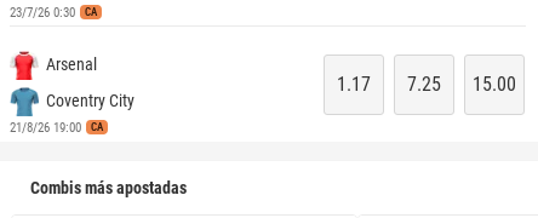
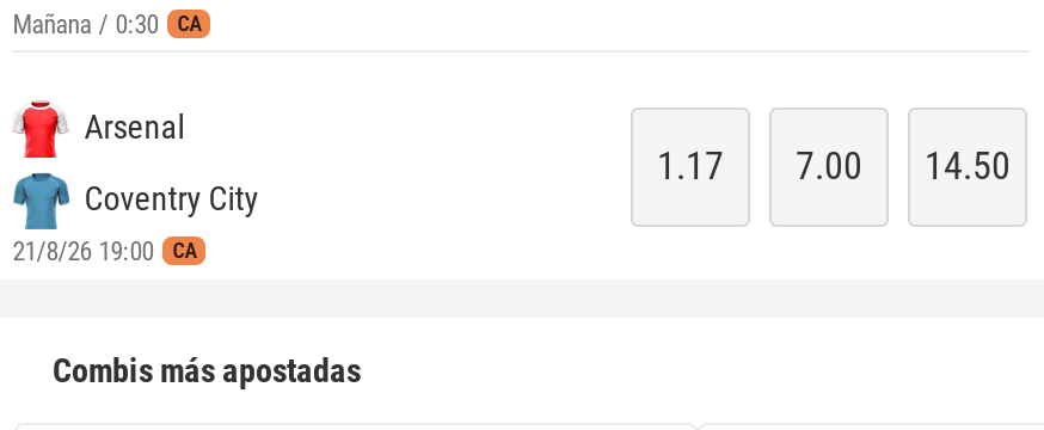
- 23/7/26 0:30 CA
+ Mañana / 0:30 CA

- 7.25
+ 7.00

- 15.00
+ 14.50
